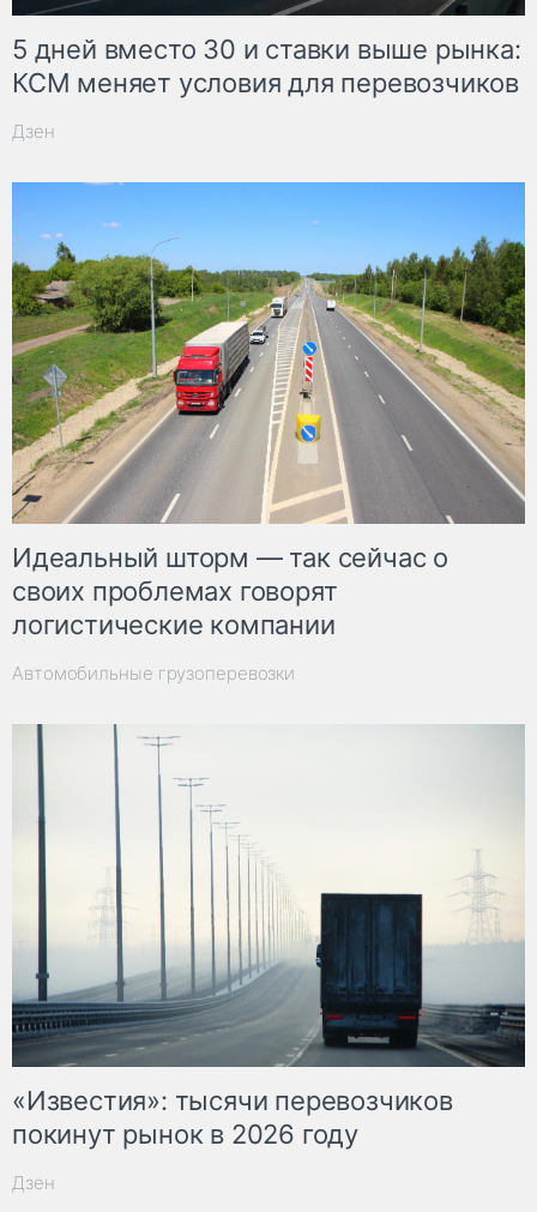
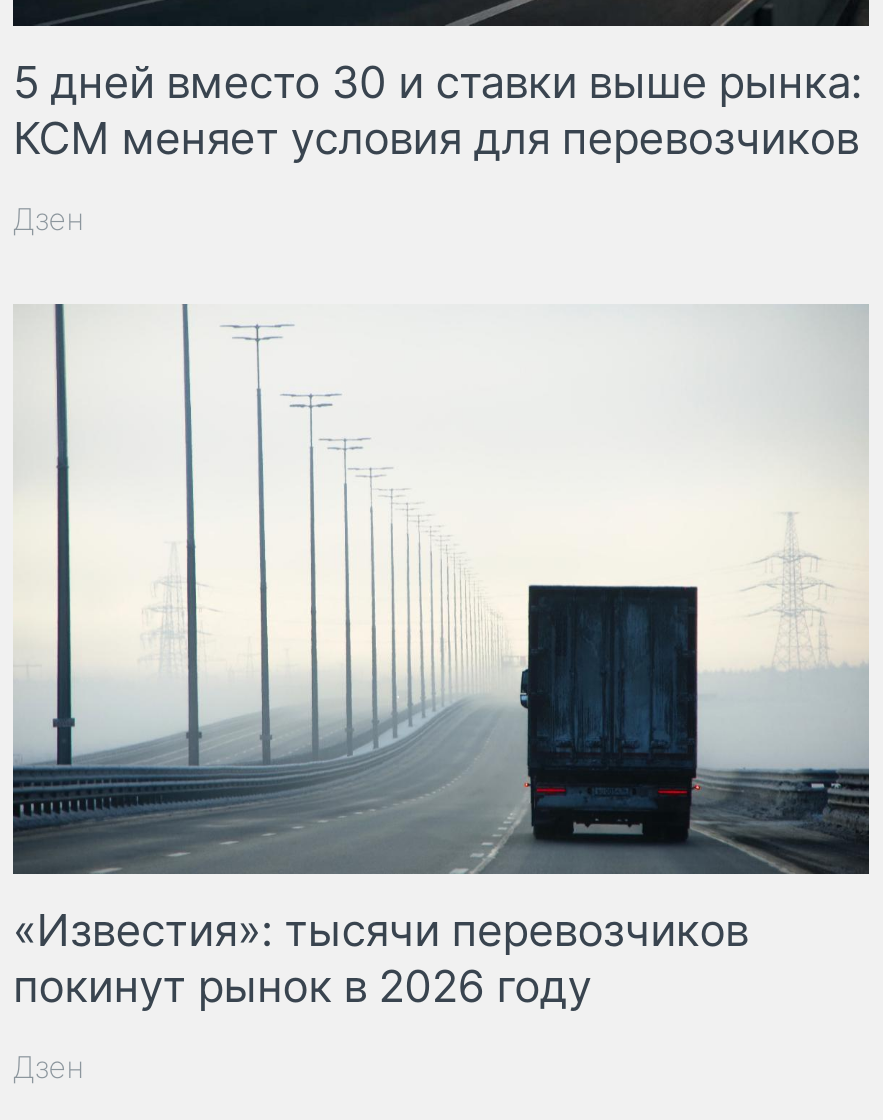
- [image]
- Идеальный шторм — так сейчас о
- своих проблемах говорят
- логистические компании
- Автомобильные грузоперевозки
